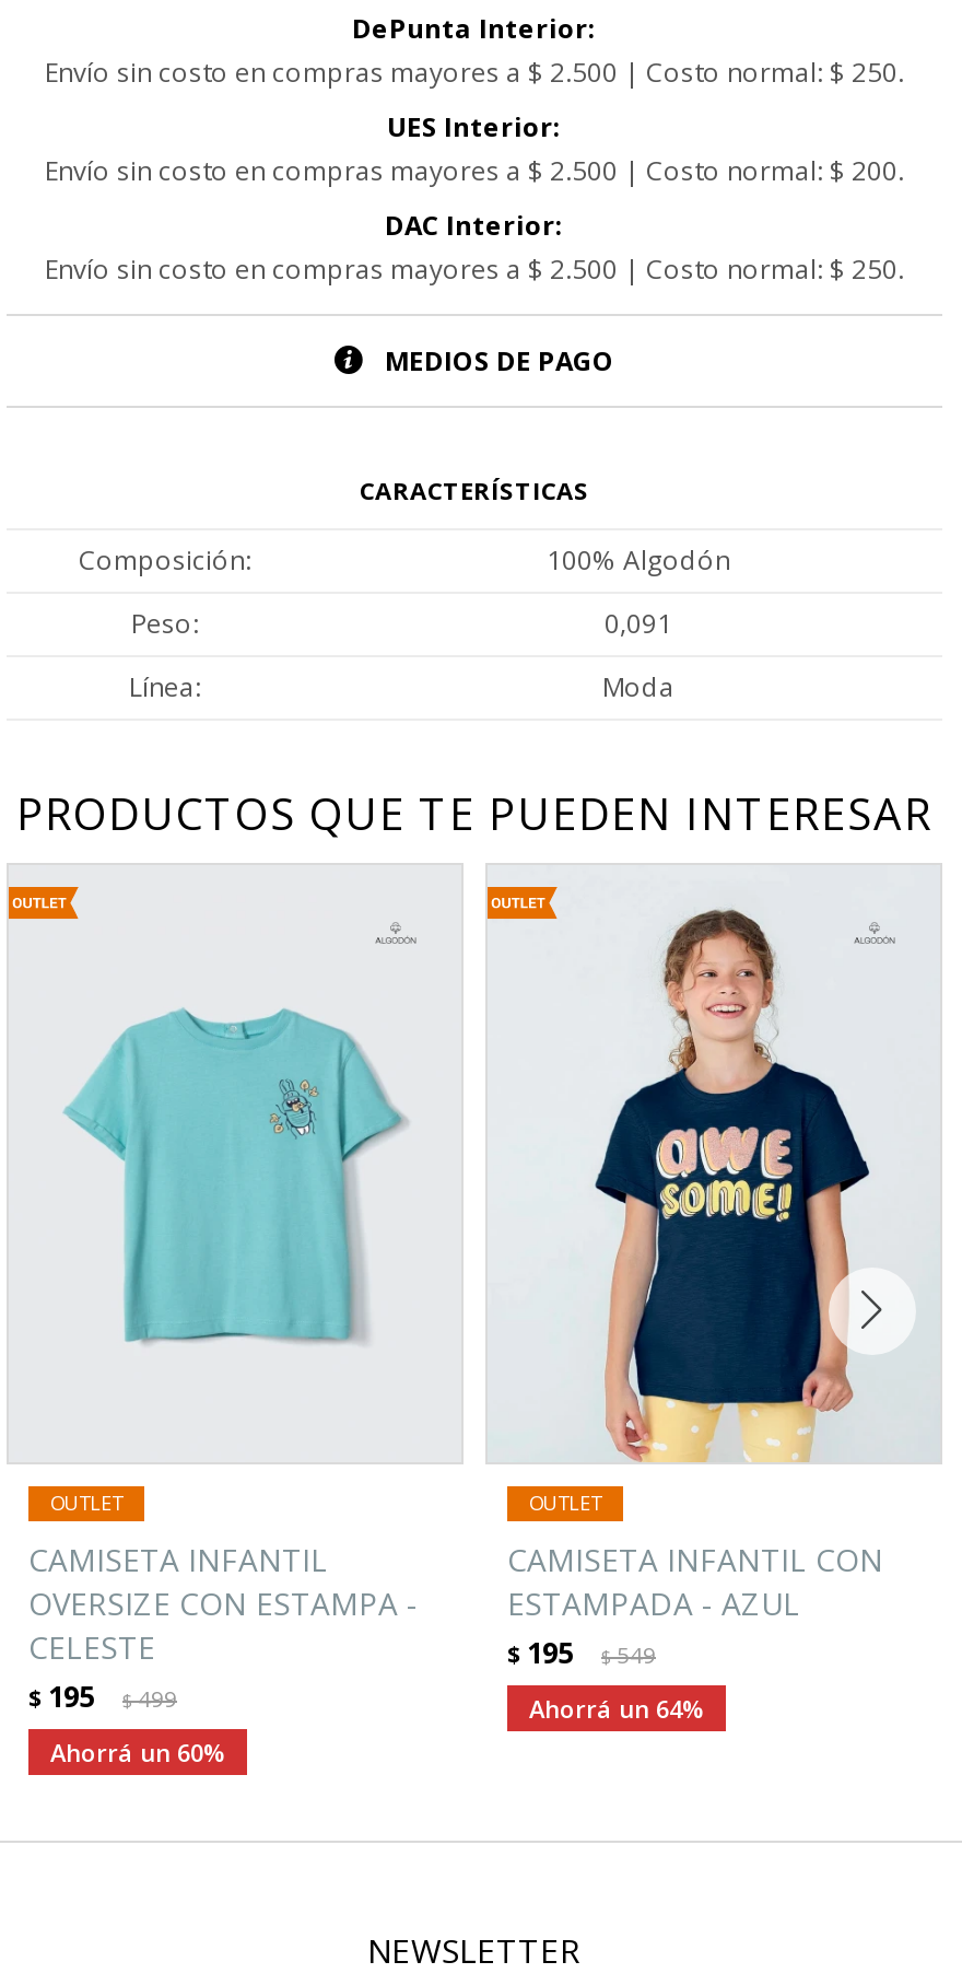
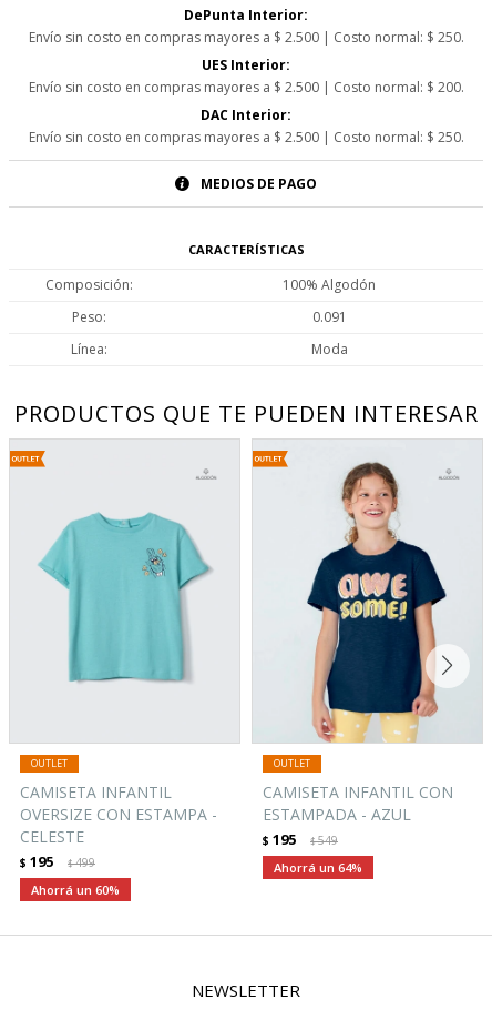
- 0,091
+ 0.091
